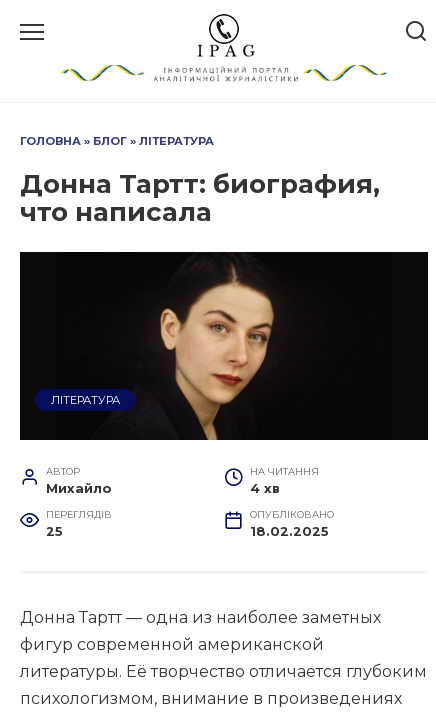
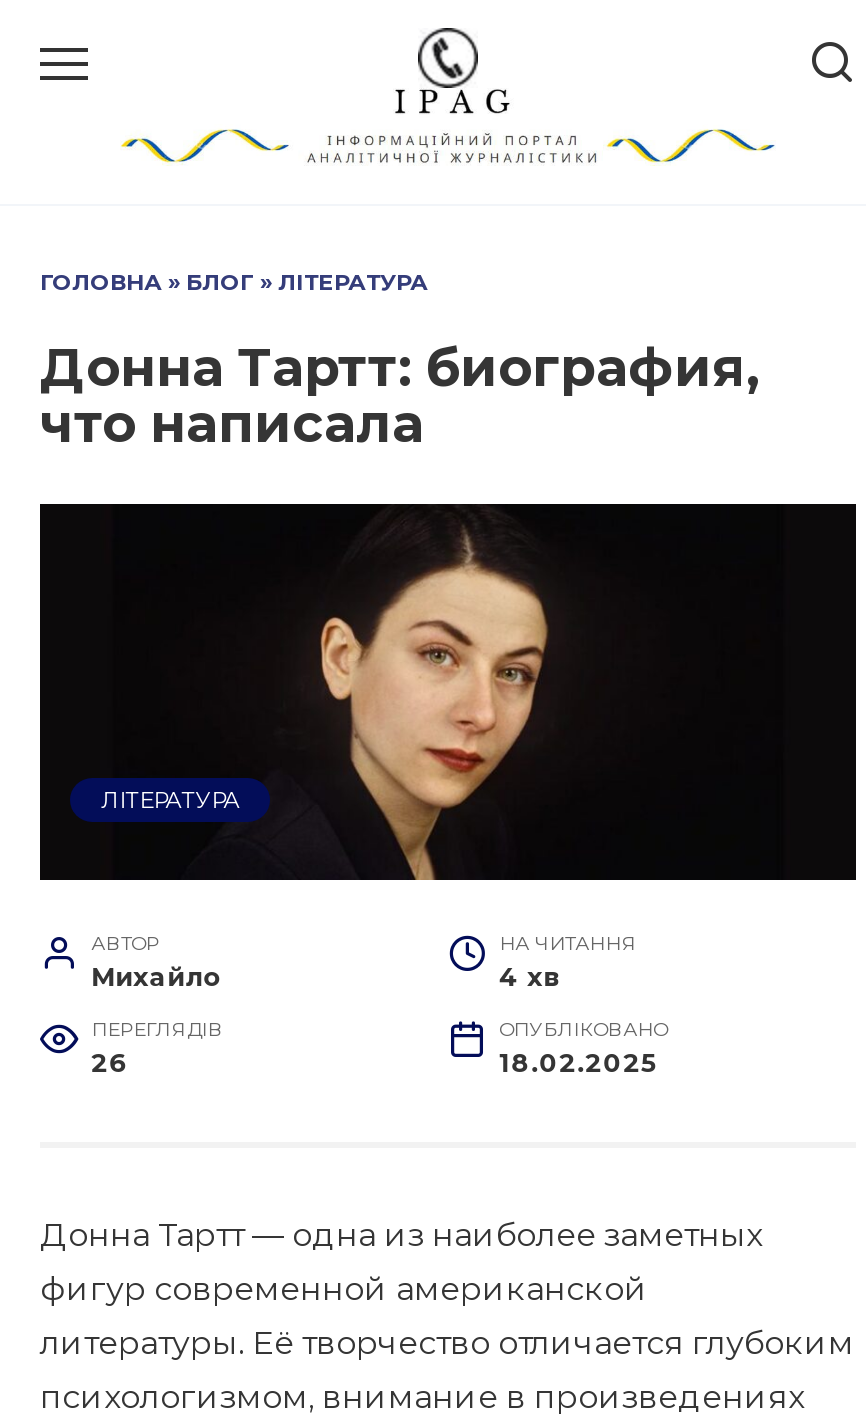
- 25
+ 26
